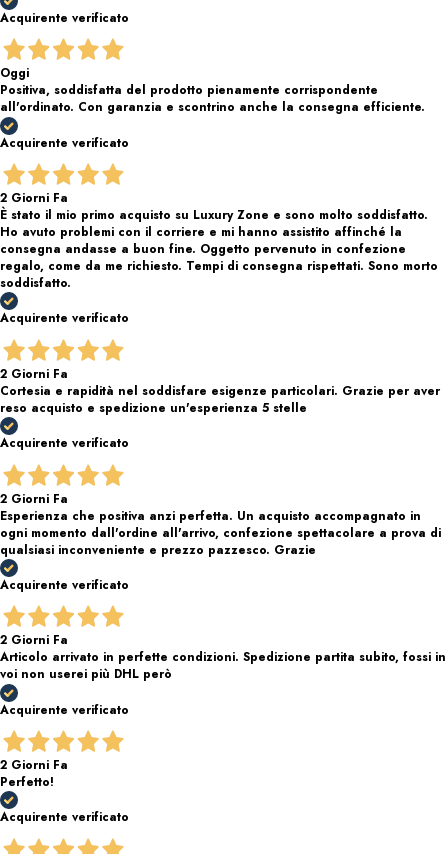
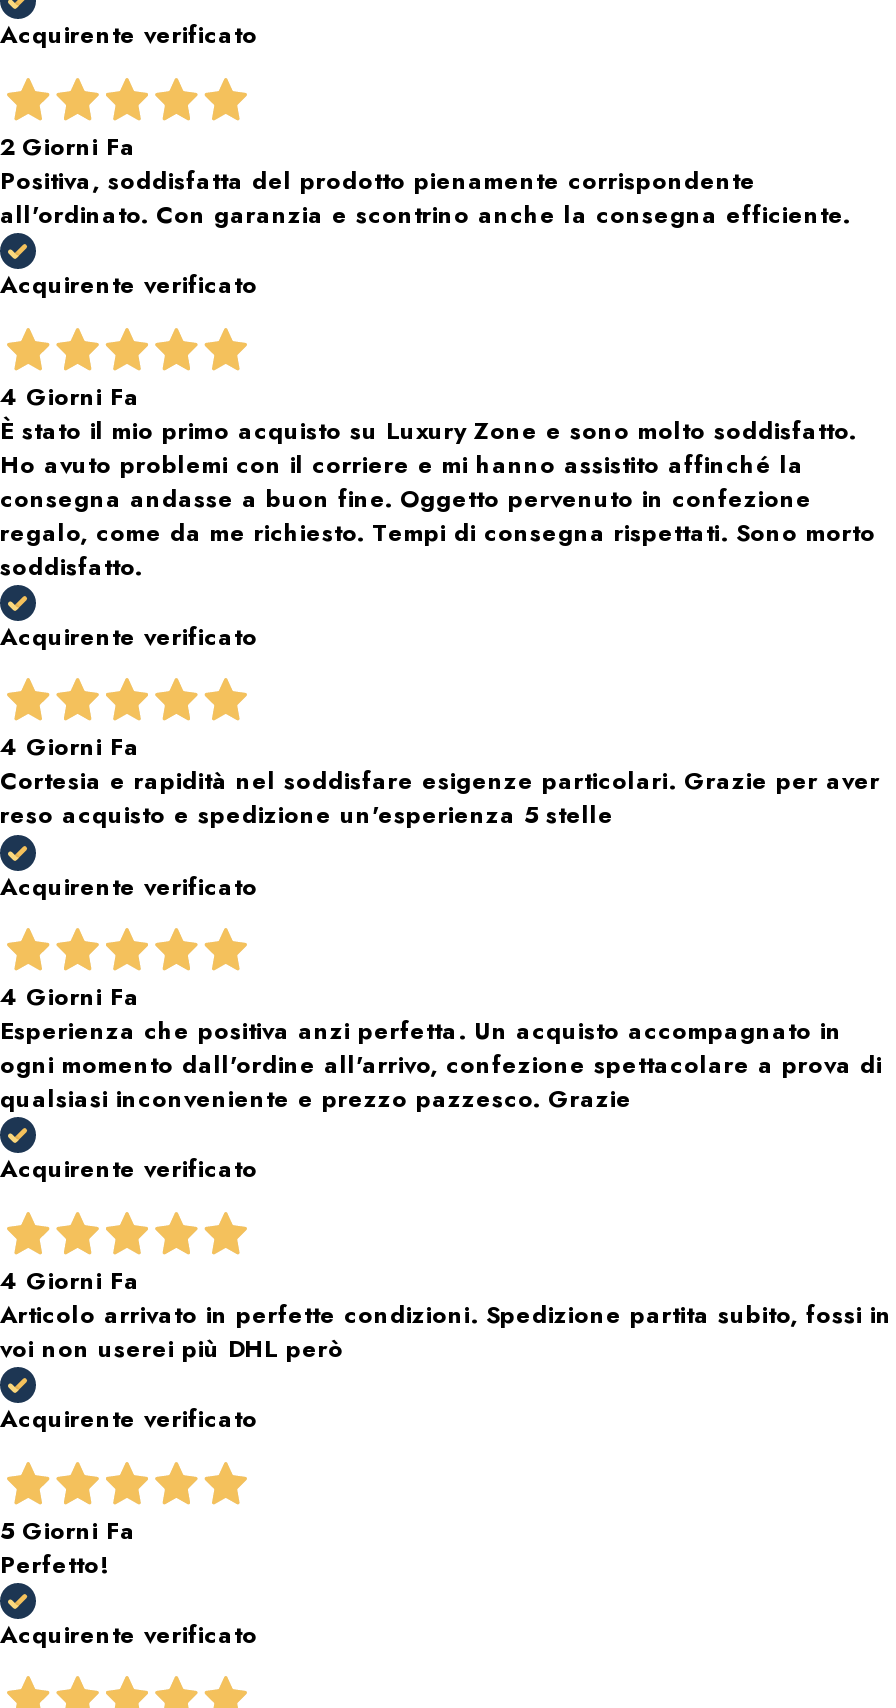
- Oggi
+ 2 Giorni Fa

- 2 Giorni Fa
+ 4 Giorni Fa

- 2 Giorni Fa
+ 4 Giorni Fa

- 2 Giorni Fa
+ 4 Giorni Fa

- 2 Giorni Fa
+ 4 Giorni Fa

- 2 Giorni Fa
+ 5 Giorni Fa
